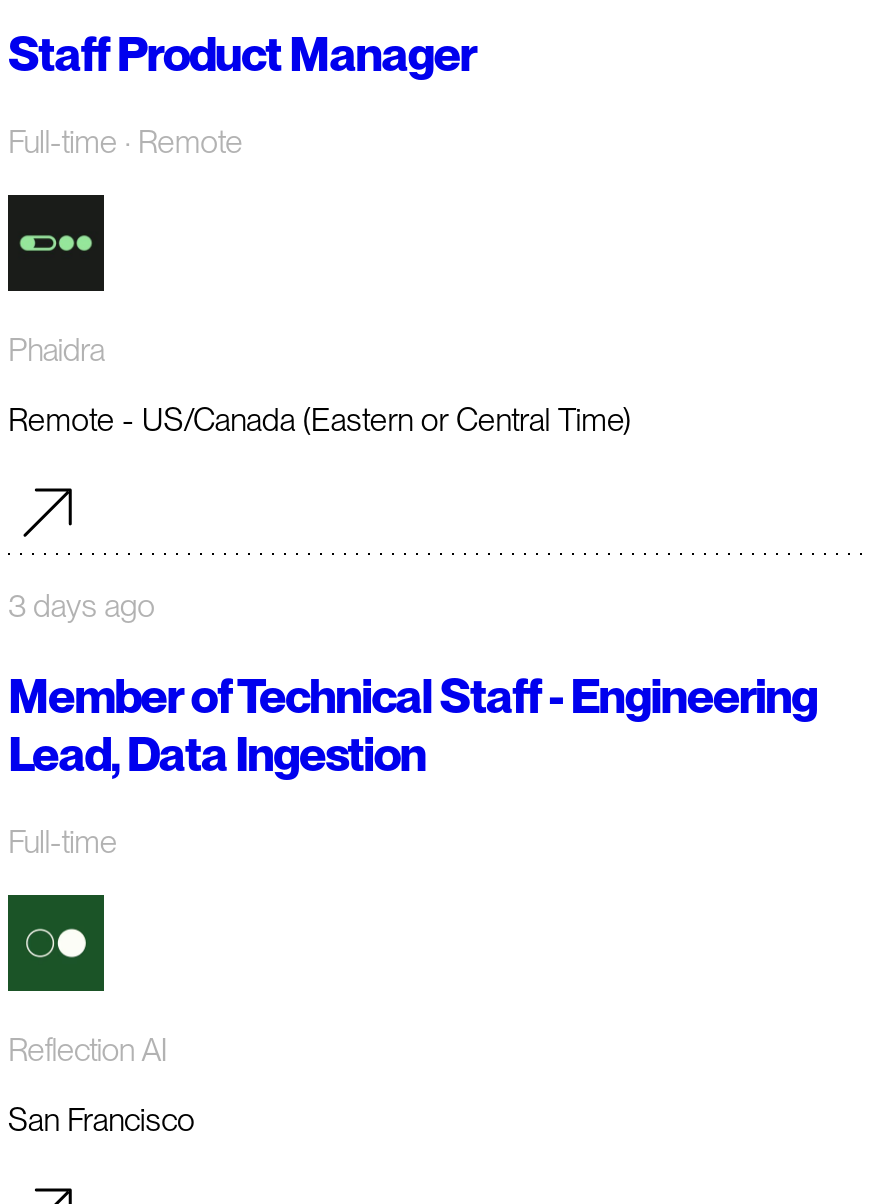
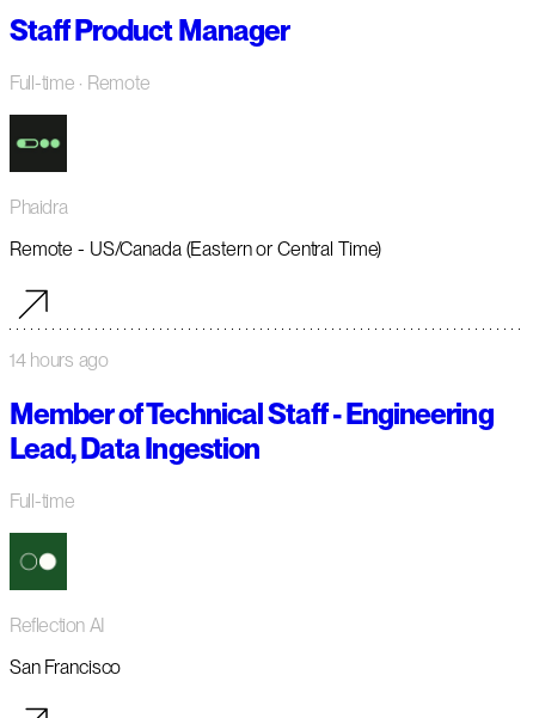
- 3 days ago
+ 14 hours ago
